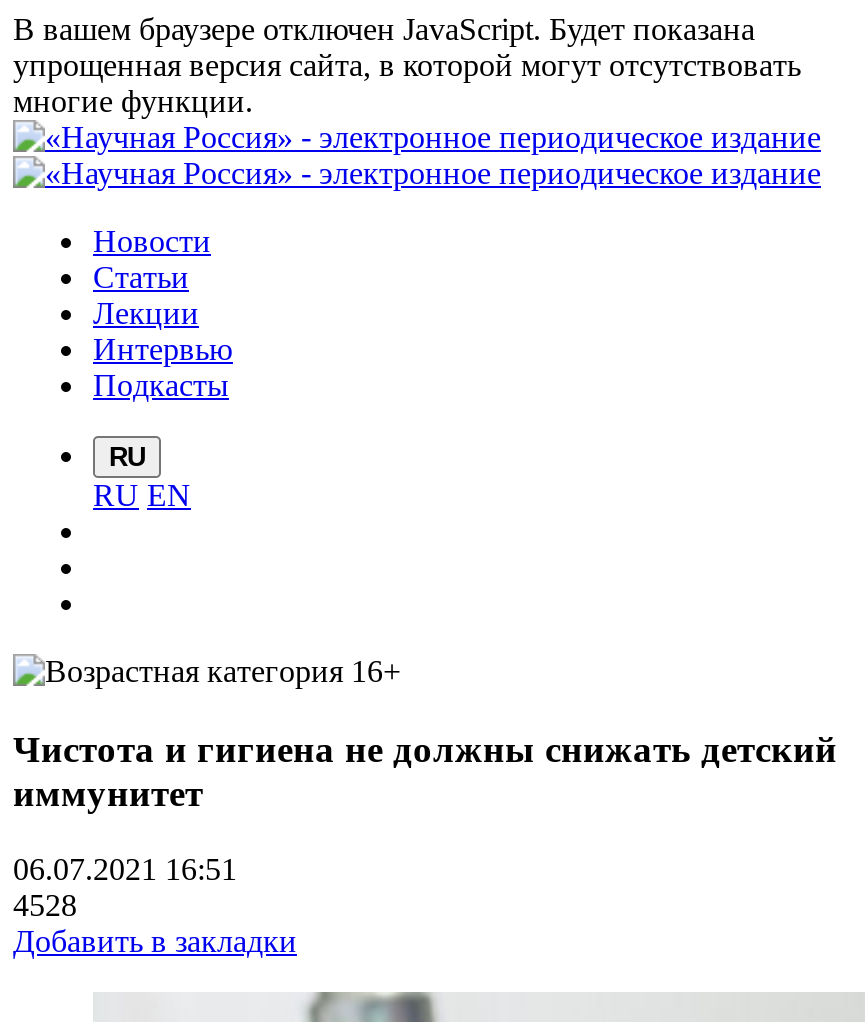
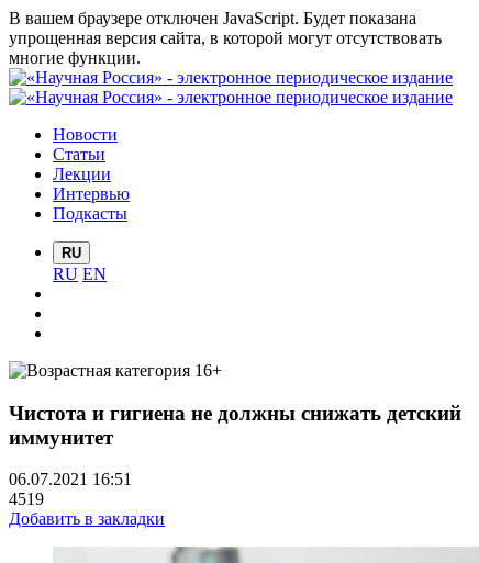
- 4528
+ 4519
